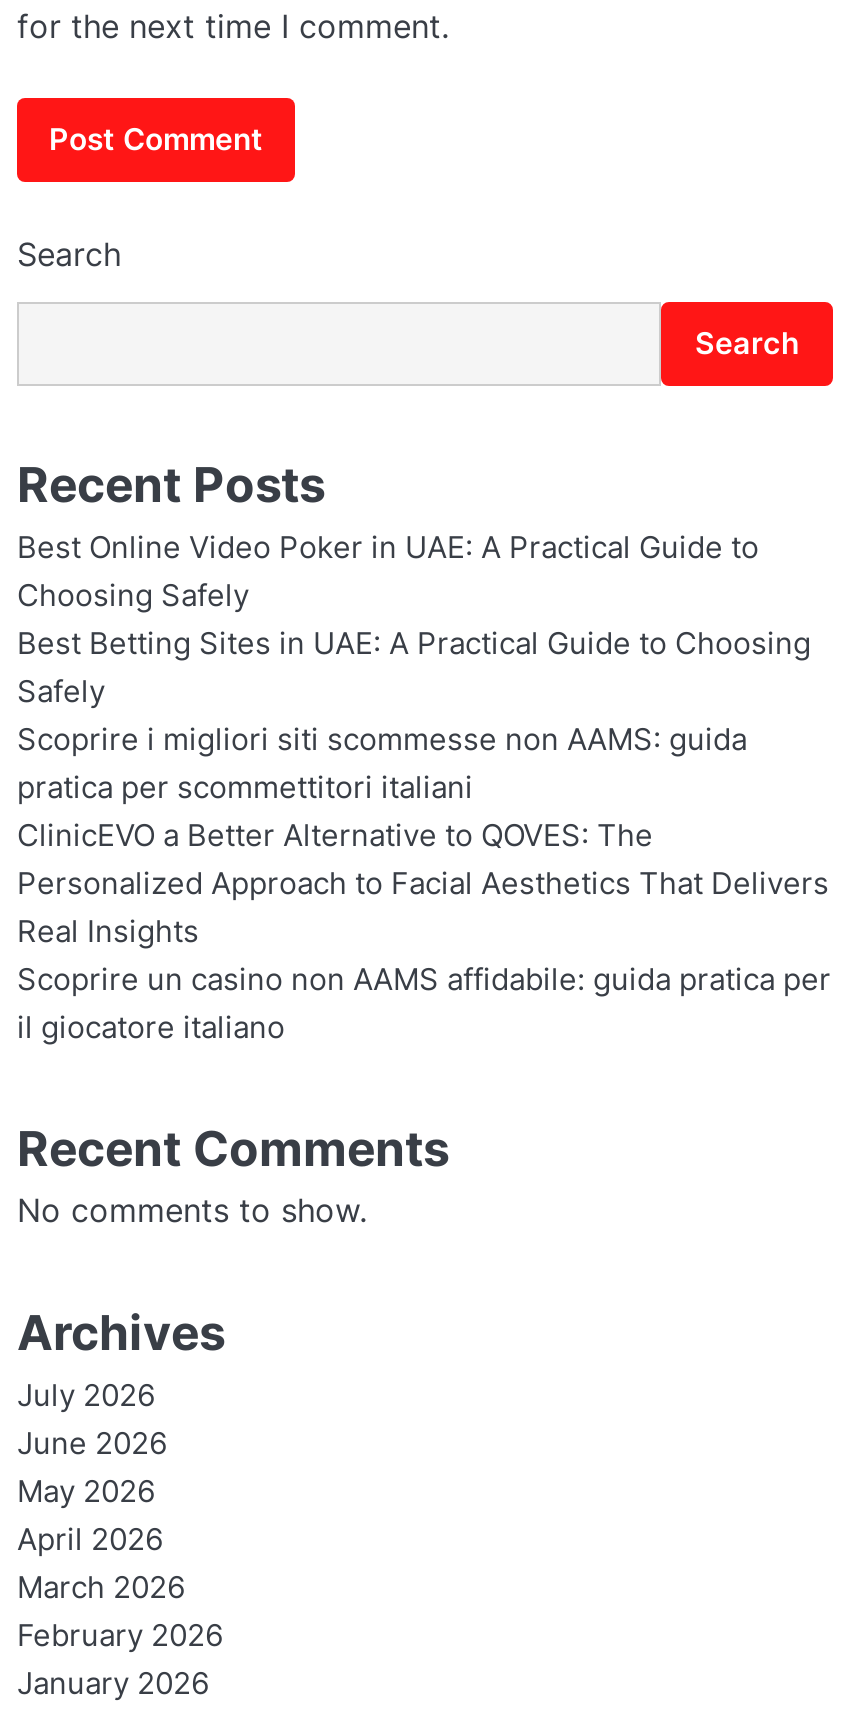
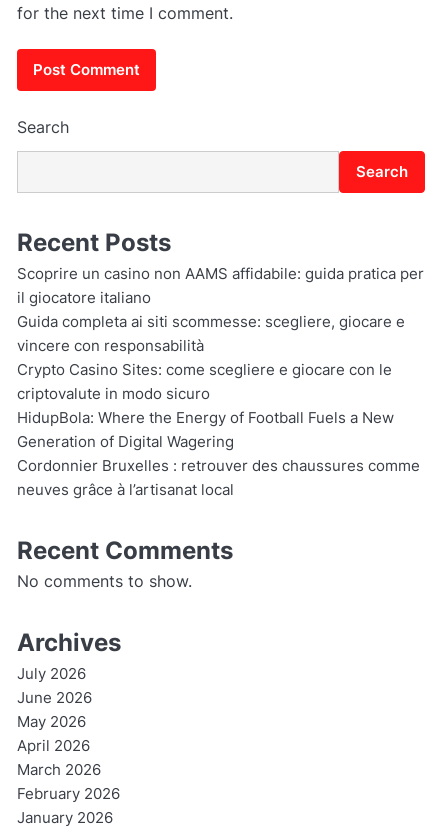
- Best Online Video Poker in UAE: A Practical Guide to
- Choosing Safely
- Best Betting Sites in UAE: A Practical Guide to Choosing
- Safely
- Scoprire i migliori siti scommesse non AAMS: guida
- pratica per scommettitori italiani
- ClinicEVO a Better Alternative to QOVES: The
- Personalized Approach to Facial Aesthetics That Delivers
- Real Insights

moved up: Scoprire un casino non AAMS affidabile: guida pratica per | il giocatore italiano

+ Guida completa ai siti scommesse: scegliere, giocare e
+ vincere con responsabilità
+ Crypto Casino Sites: come scegliere e giocare con le
+ criptovalute in modo sicuro
+ HidupBola: Where the Energy of Football Fuels a New
+ Generation of Digital Wagering
+ Cordonnier Bruxelles : retrouver des chaussures comme
+ neuves grâce à l’artisanat local
